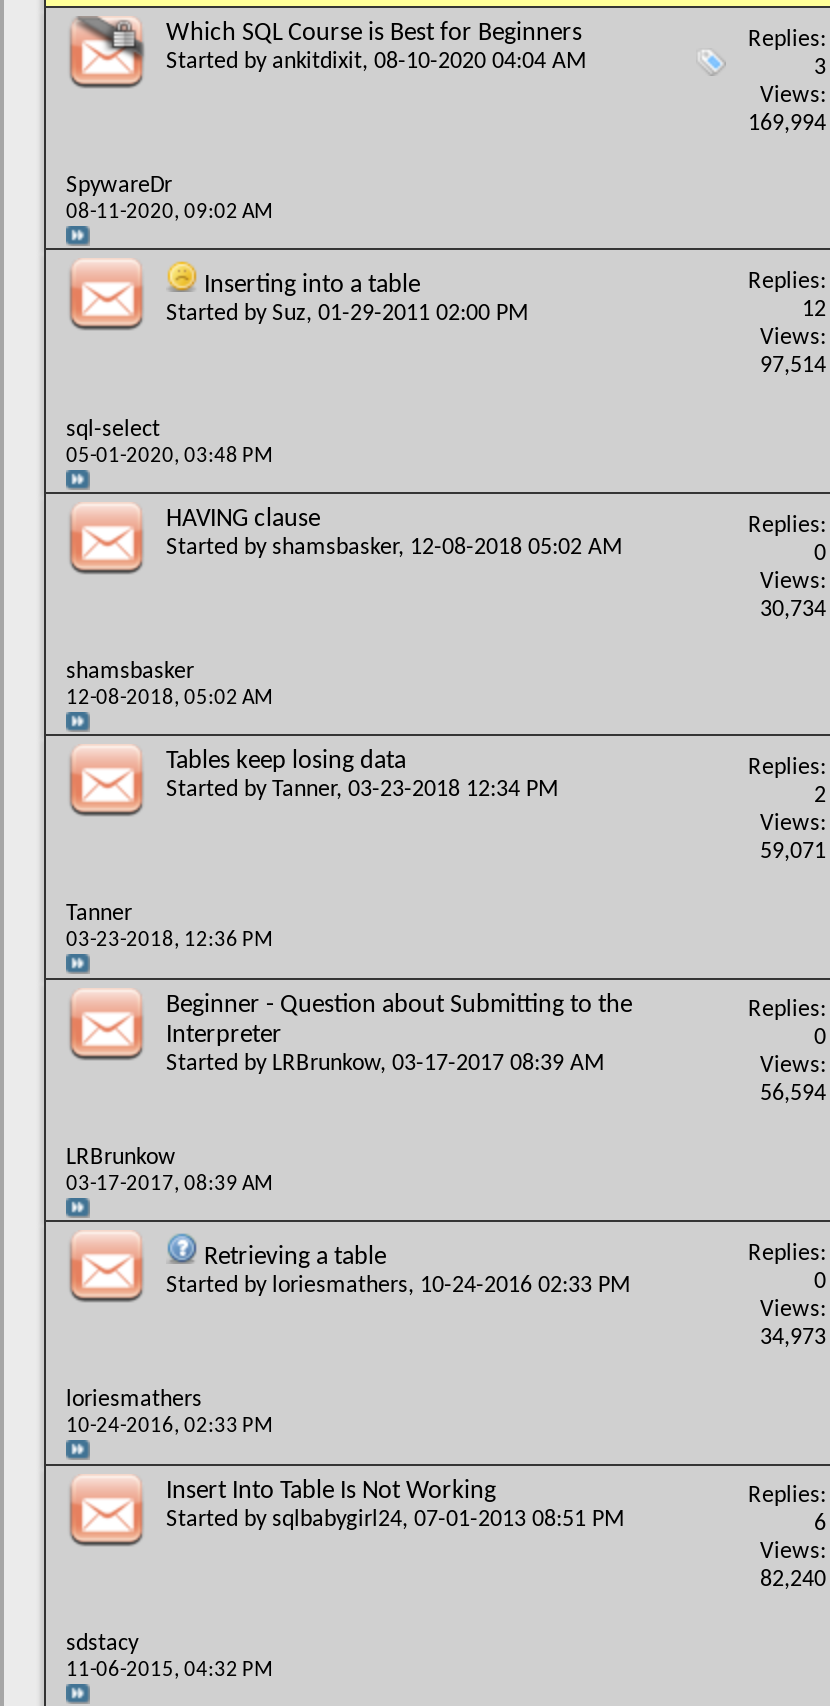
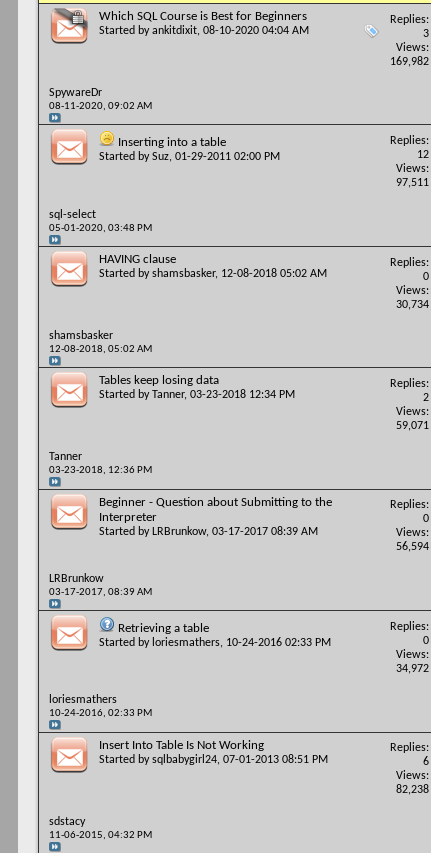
- 169,994
+ 169,982

- 97,514
+ 97,511

- 34,973
+ 34,972

- 82,240
+ 82,238
